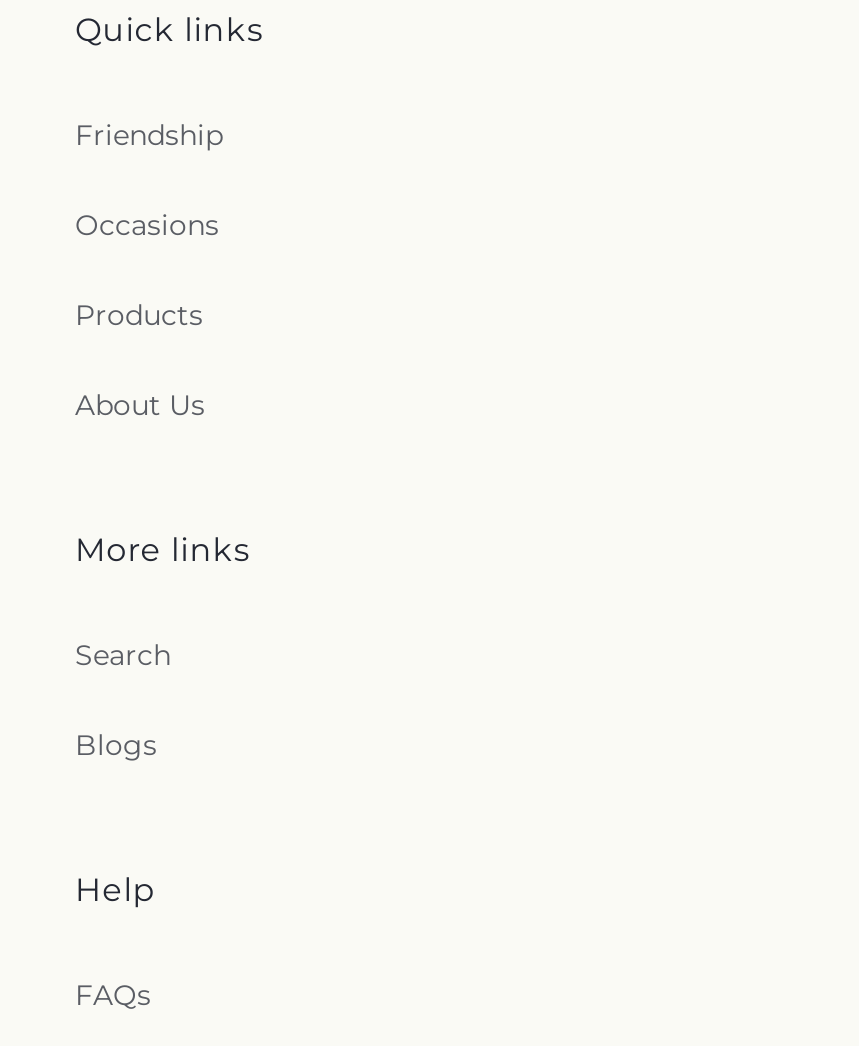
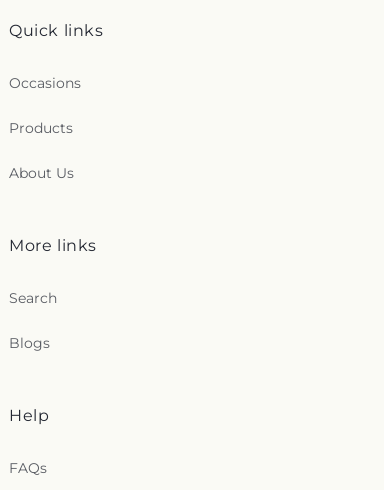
- Friendship
